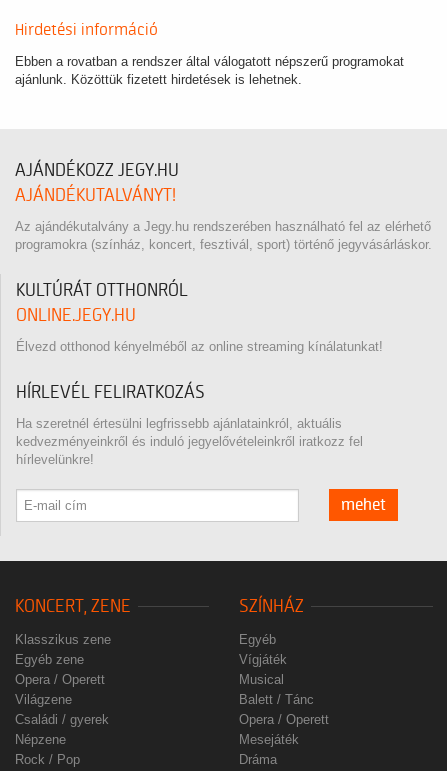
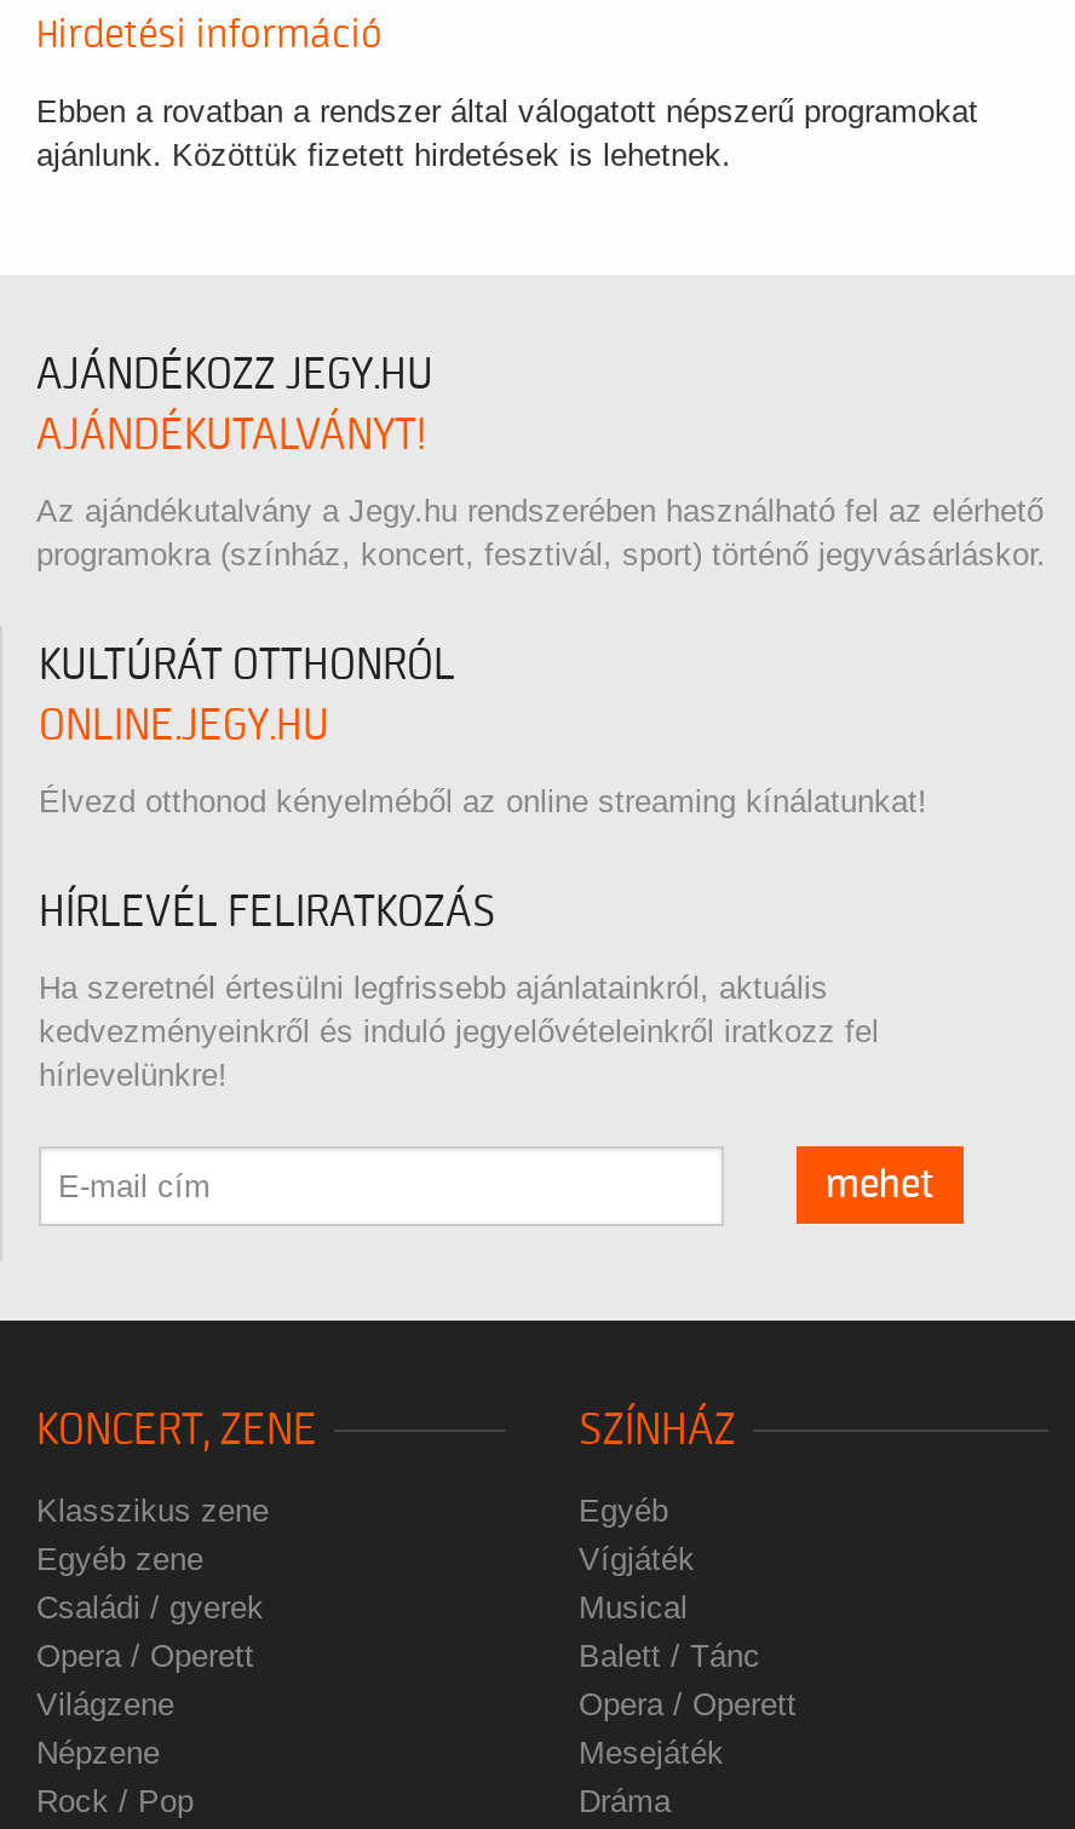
moved down: Opera / Operett | Világzene

moved up: Családi / gyerek
